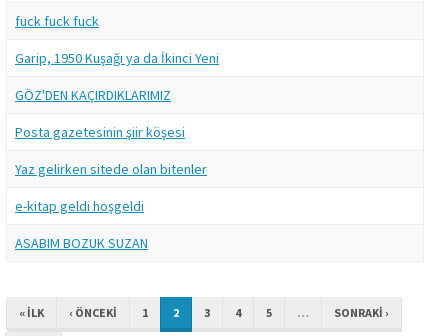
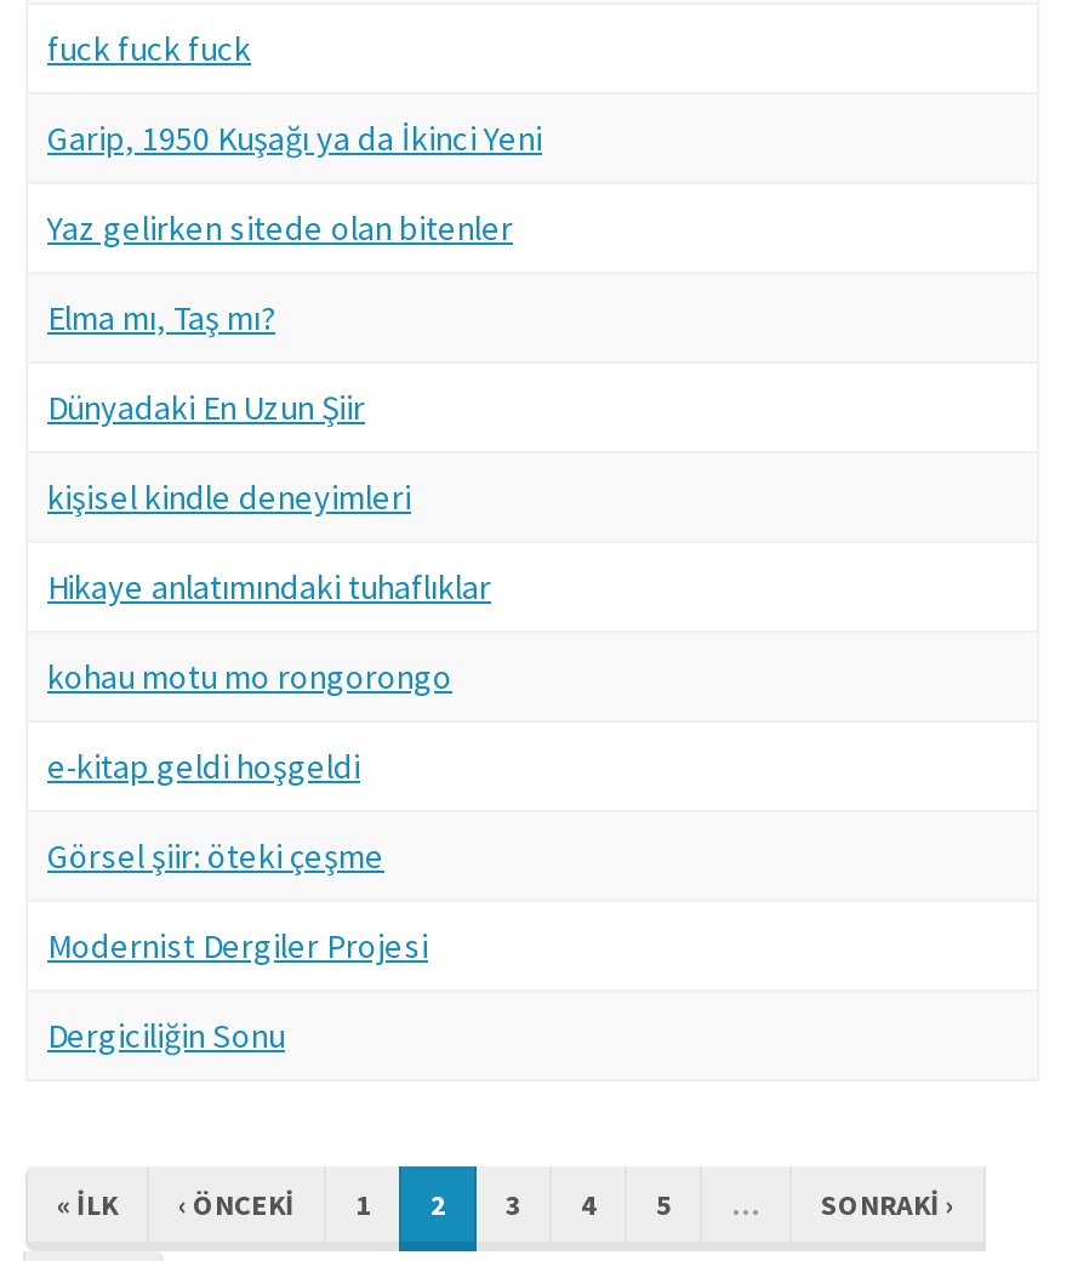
- GÖZ'DEN KAÇIRDIKLARIMIZ
- Posta gazetesinin şiir köşesi

moved up: Yaz gelirken sitede olan bitenler

+ Elma mı, Taş mı?
+ Dünyadaki En Uzun Şiir
+ kişisel kindle deneyimleri
+ Hikaye anlatımındaki tuhaflıklar
+ kohau motu mo rongorongo

- ASABIM BOZUK SUZAN
+ Görsel şiir: öteki çeşme
+ Modernist Dergiler Projesi
+ Dergiciliğin Sonu
